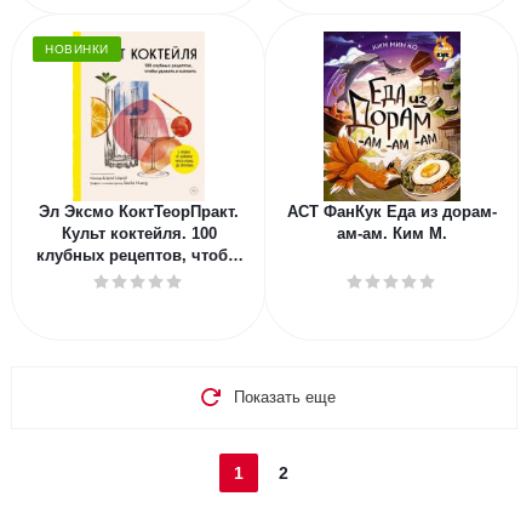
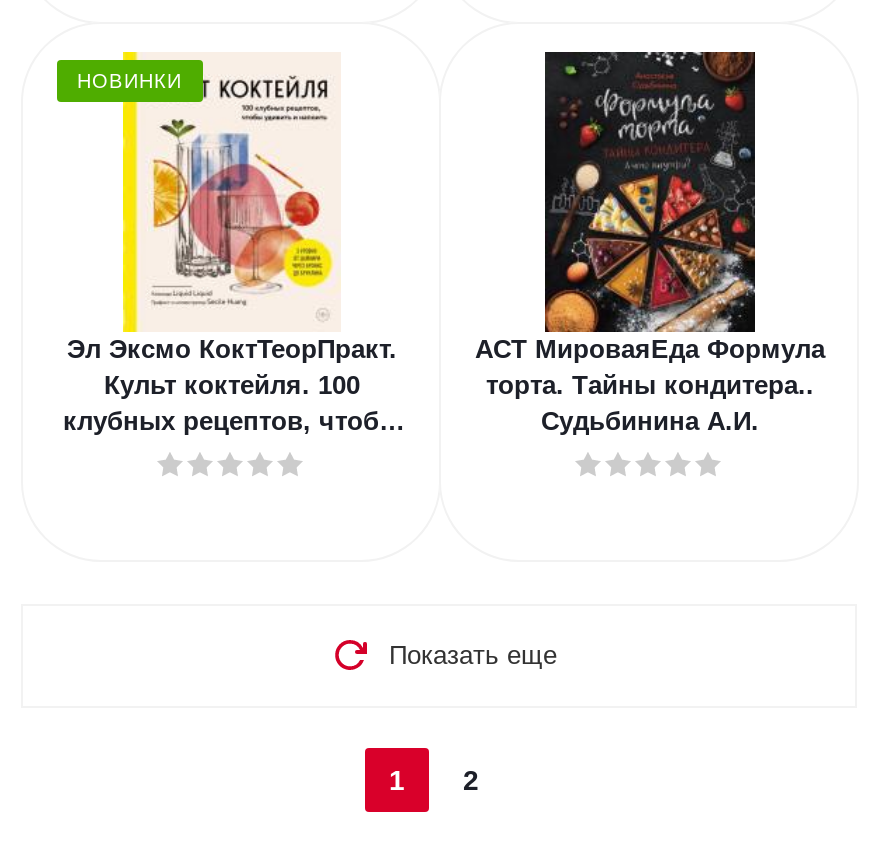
- [image]
- АСТ ФанКук Еда из дорам-
- ам-ам. Ким М.
+ [image]
+ АСТ МироваяЕда Формула
+ торта. Тайны кондитера..
+ Судьбинина А.И.
